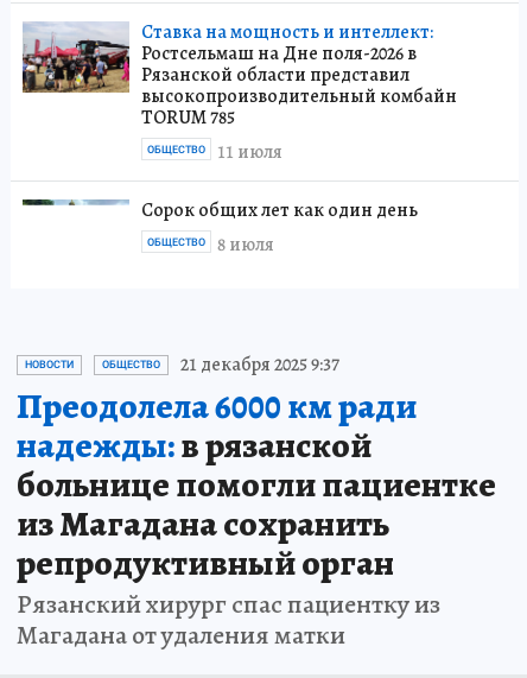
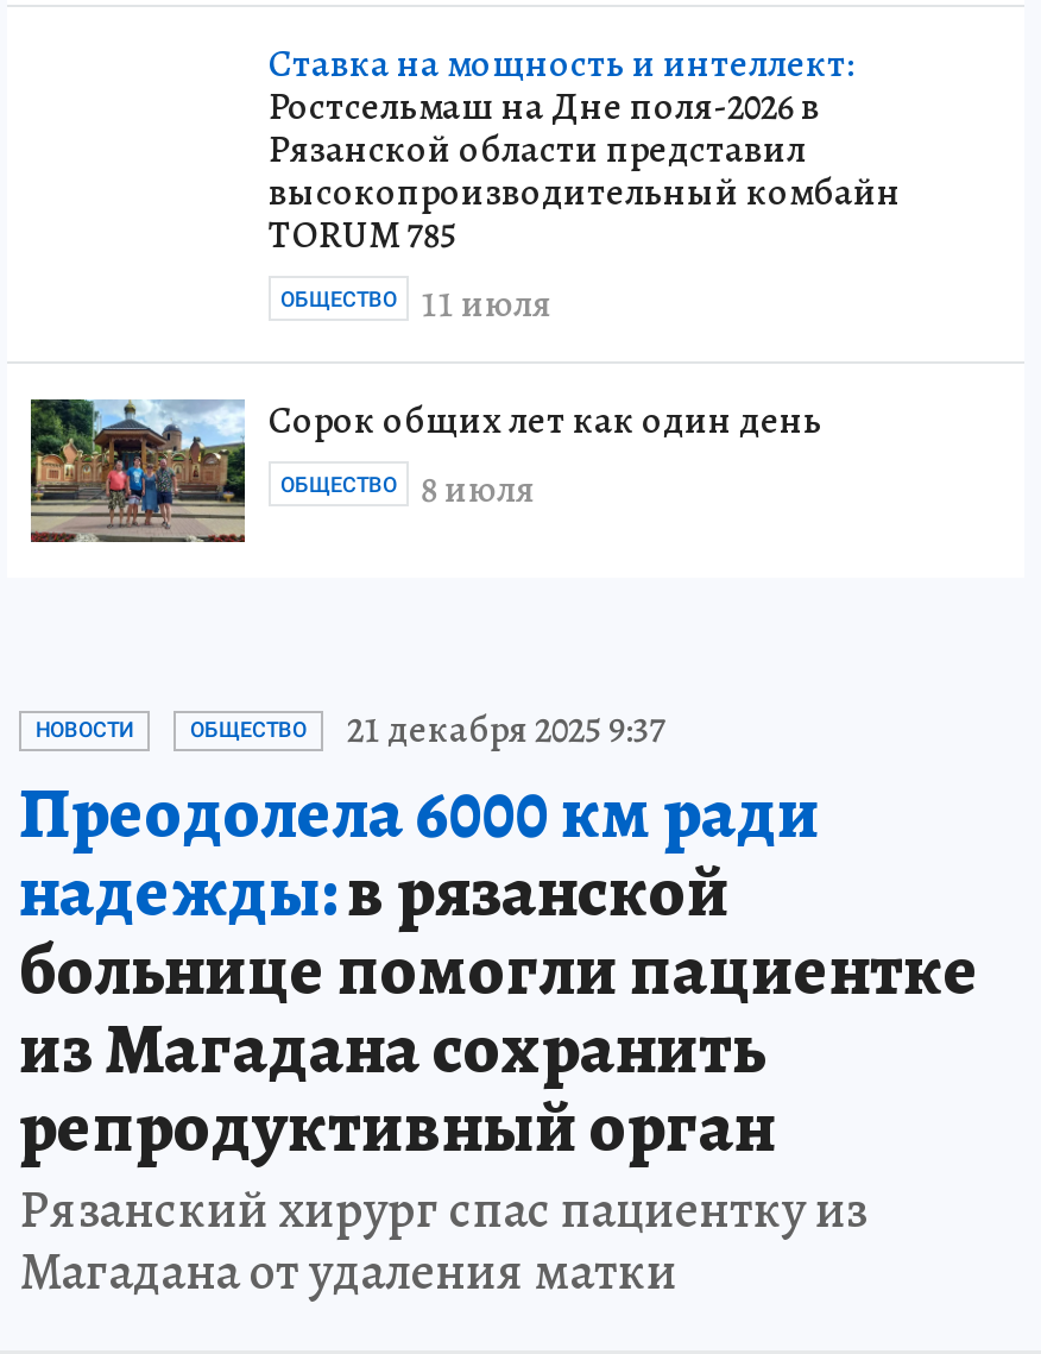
- [image]

+ [image]
